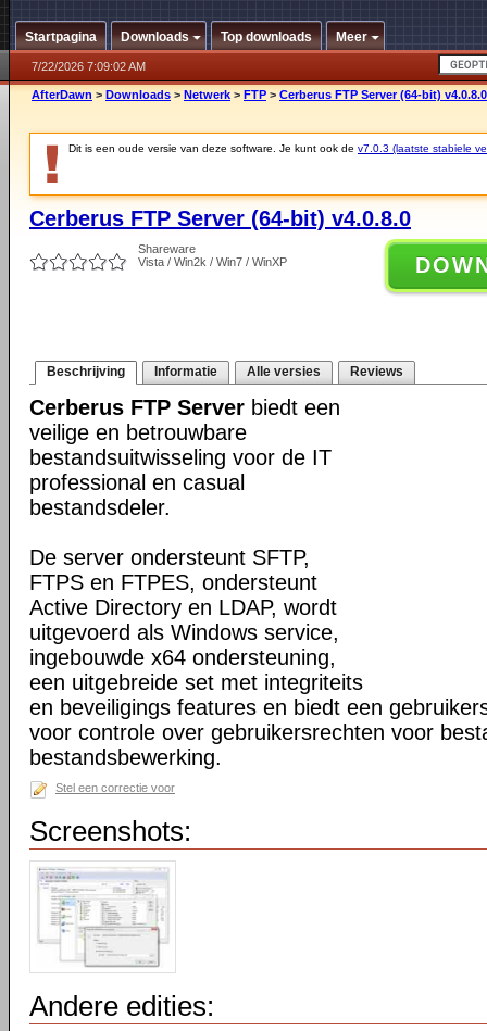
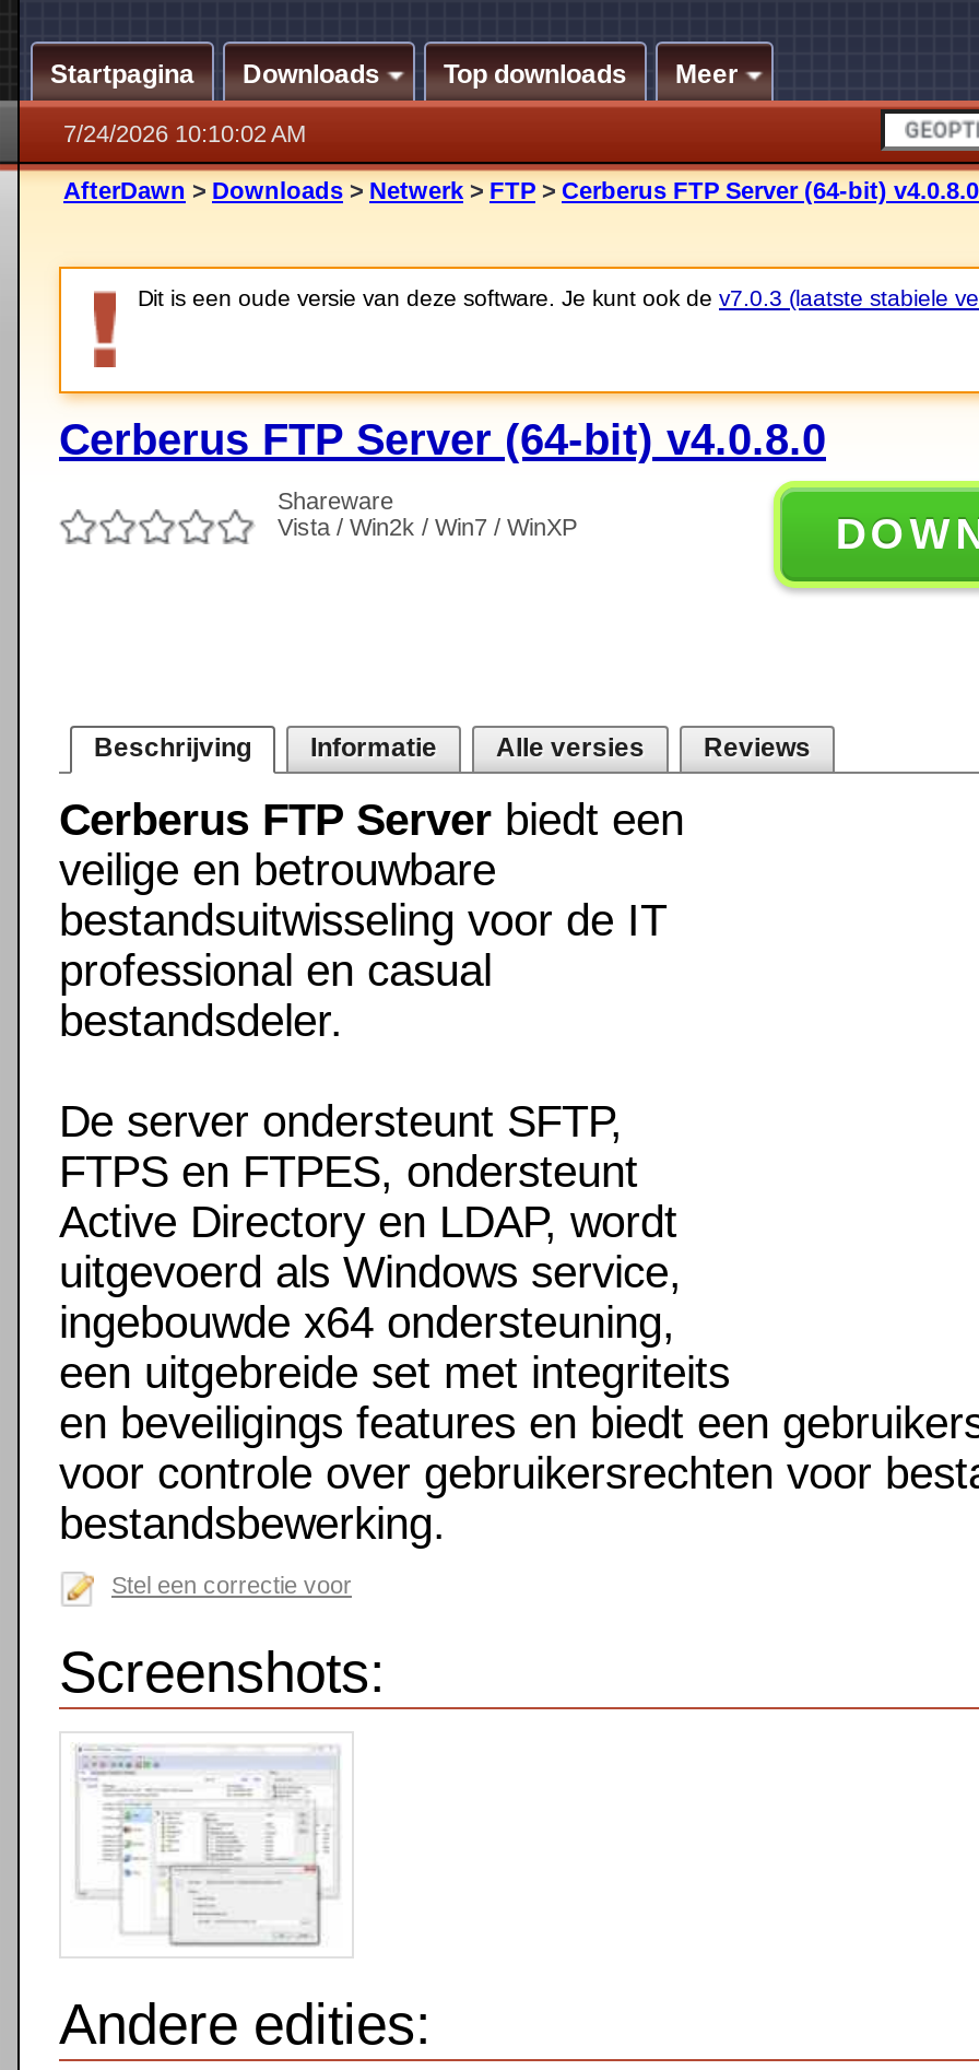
- 7/22/2026 7:09:02 AM
+ 7/24/2026 10:10:02 AM
